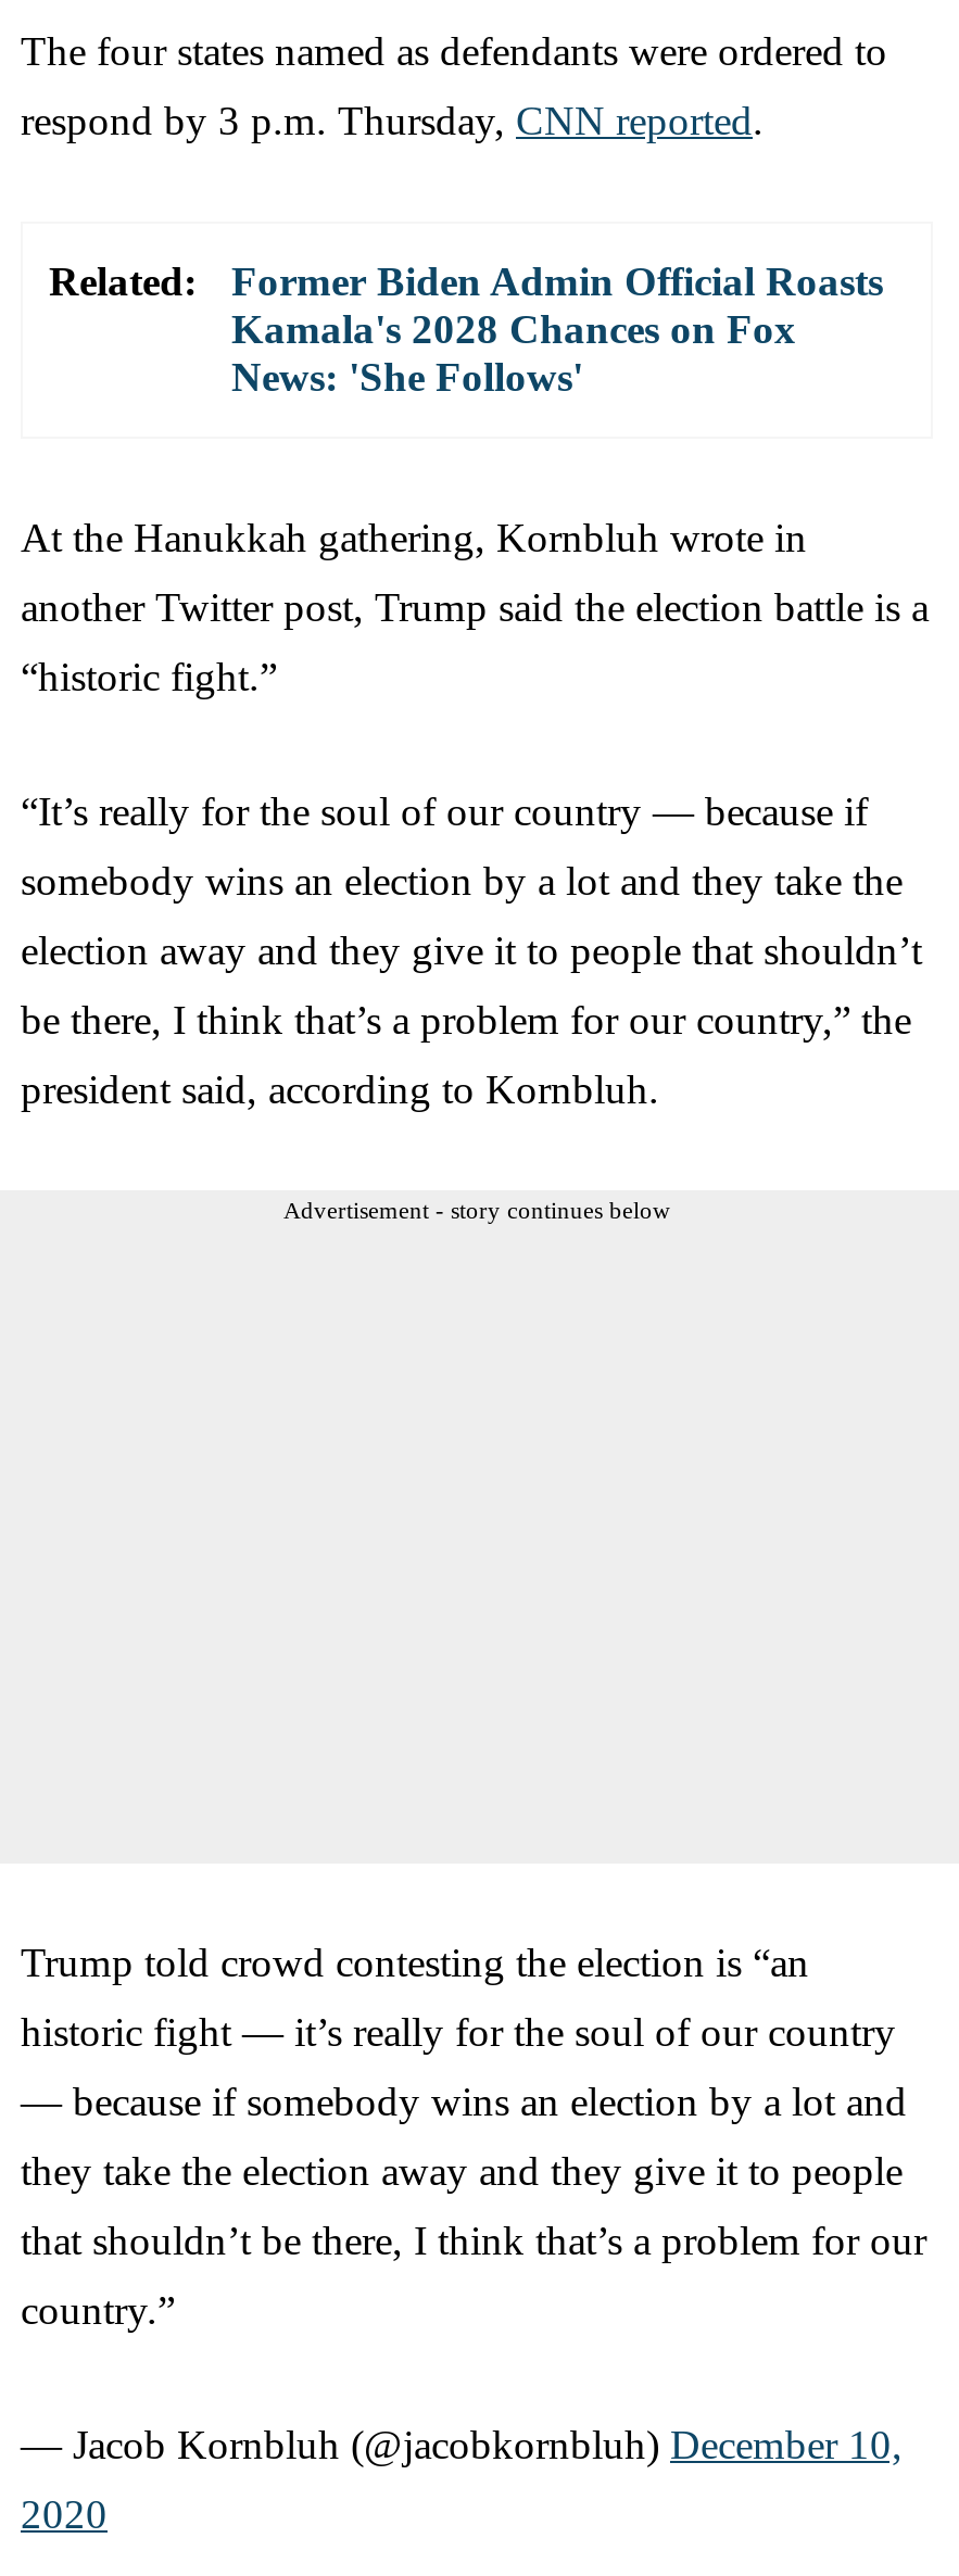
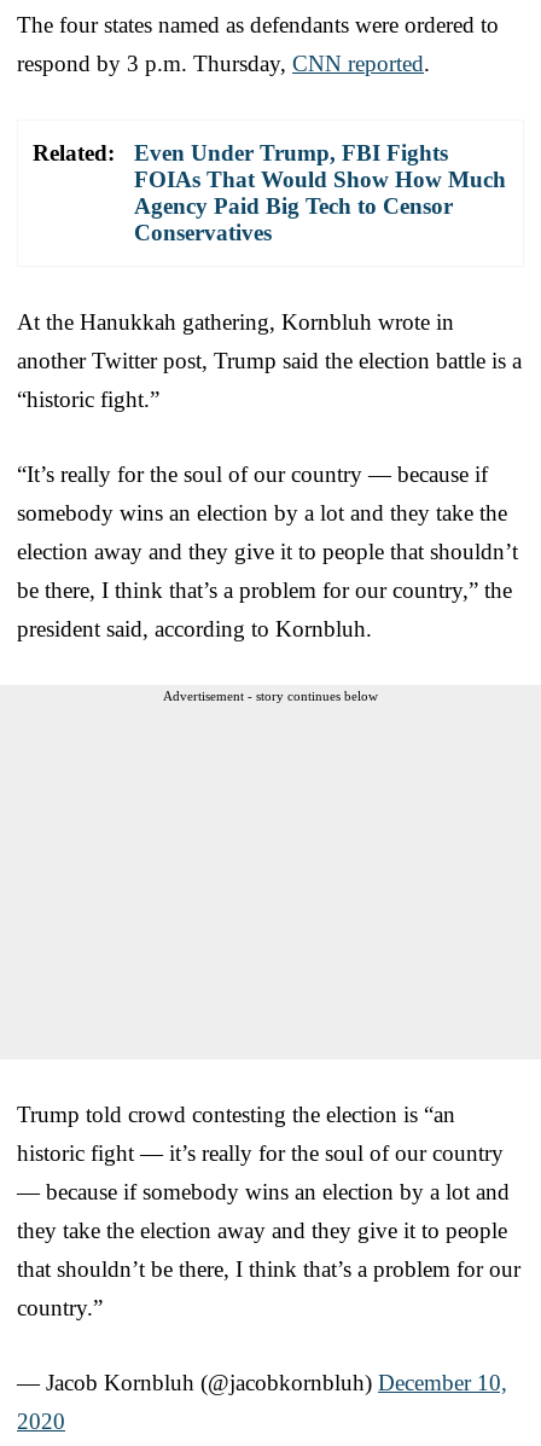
- Former Biden Admin Official Roasts
- Kamala's 2028 Chances on Fox
- News: 'She Follows'
+ Even Under Trump, FBI Fights
+ FOIAs That Would Show How Much
+ Agency Paid Big Tech to Censor
+ Conservatives
